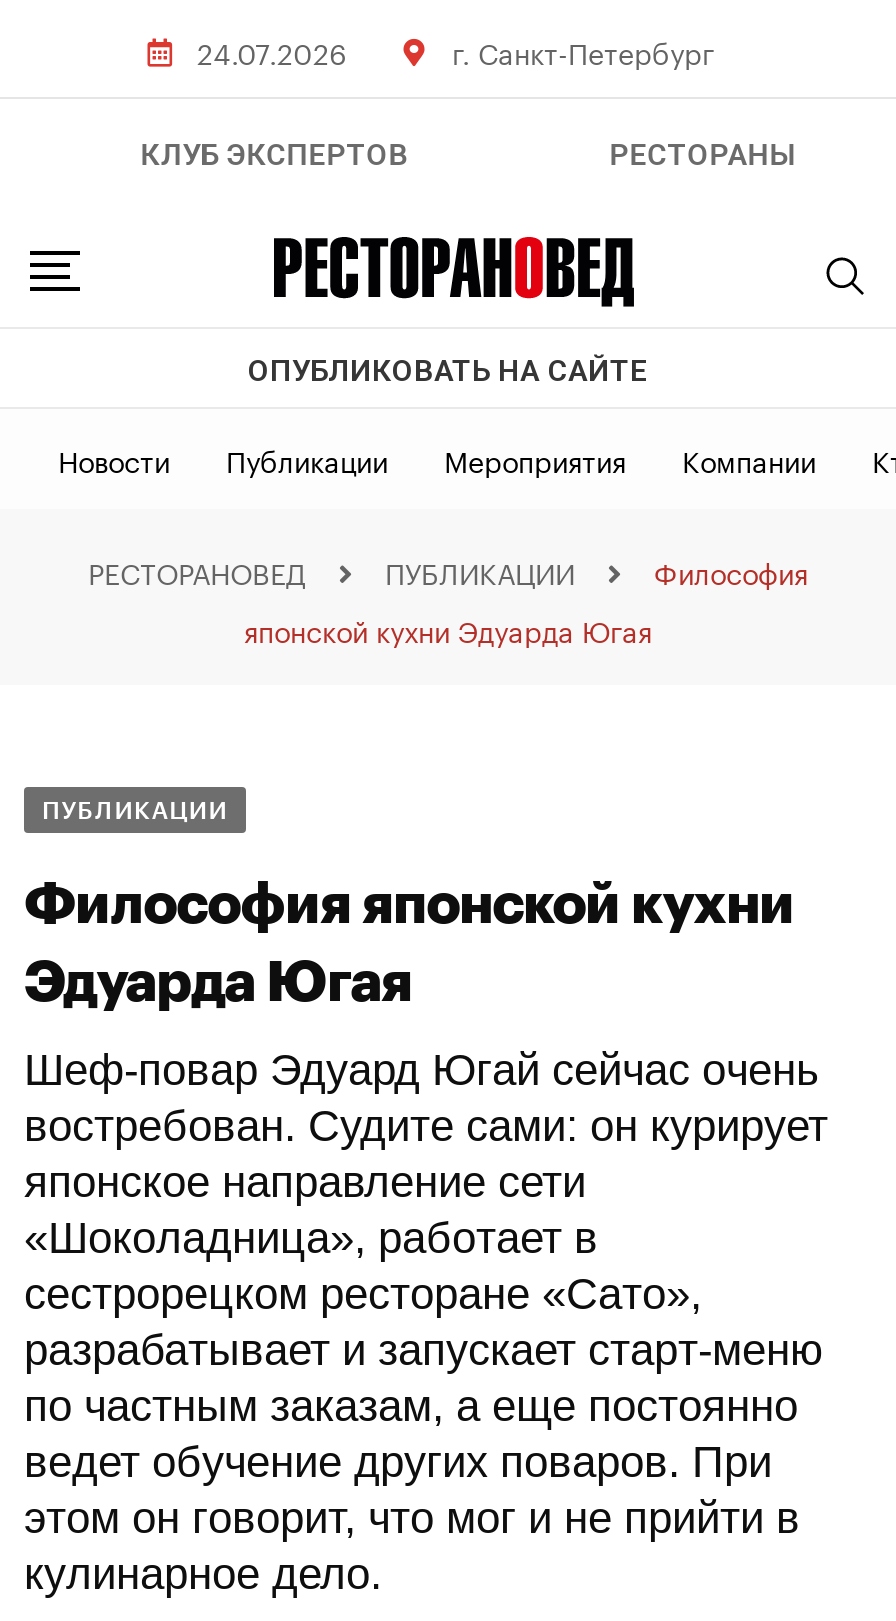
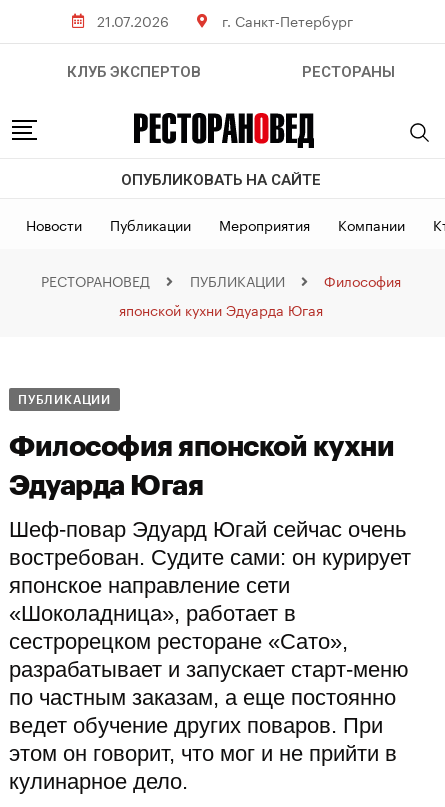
- 24.07.2026
+ 21.07.2026
